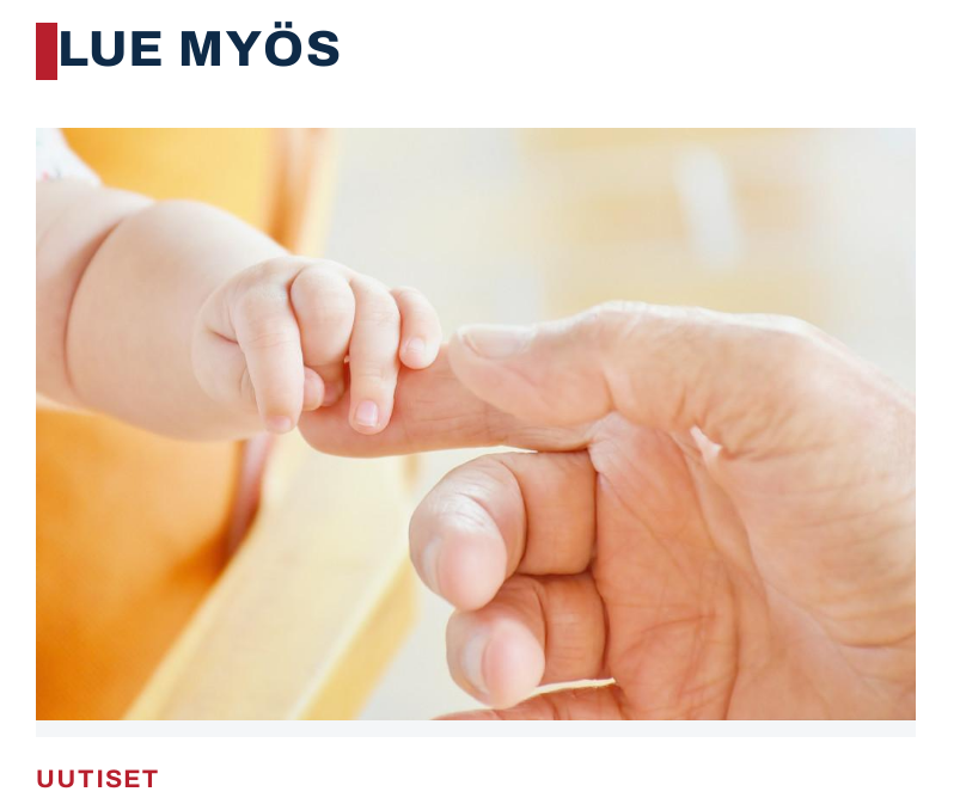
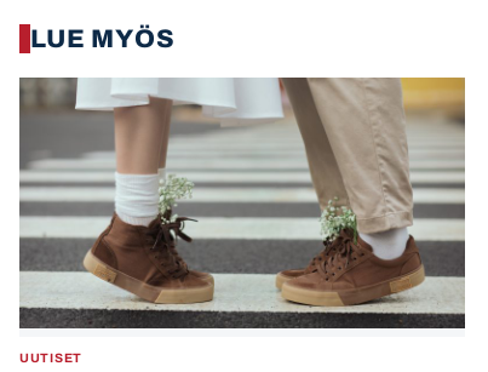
- [image]
+ [image]
